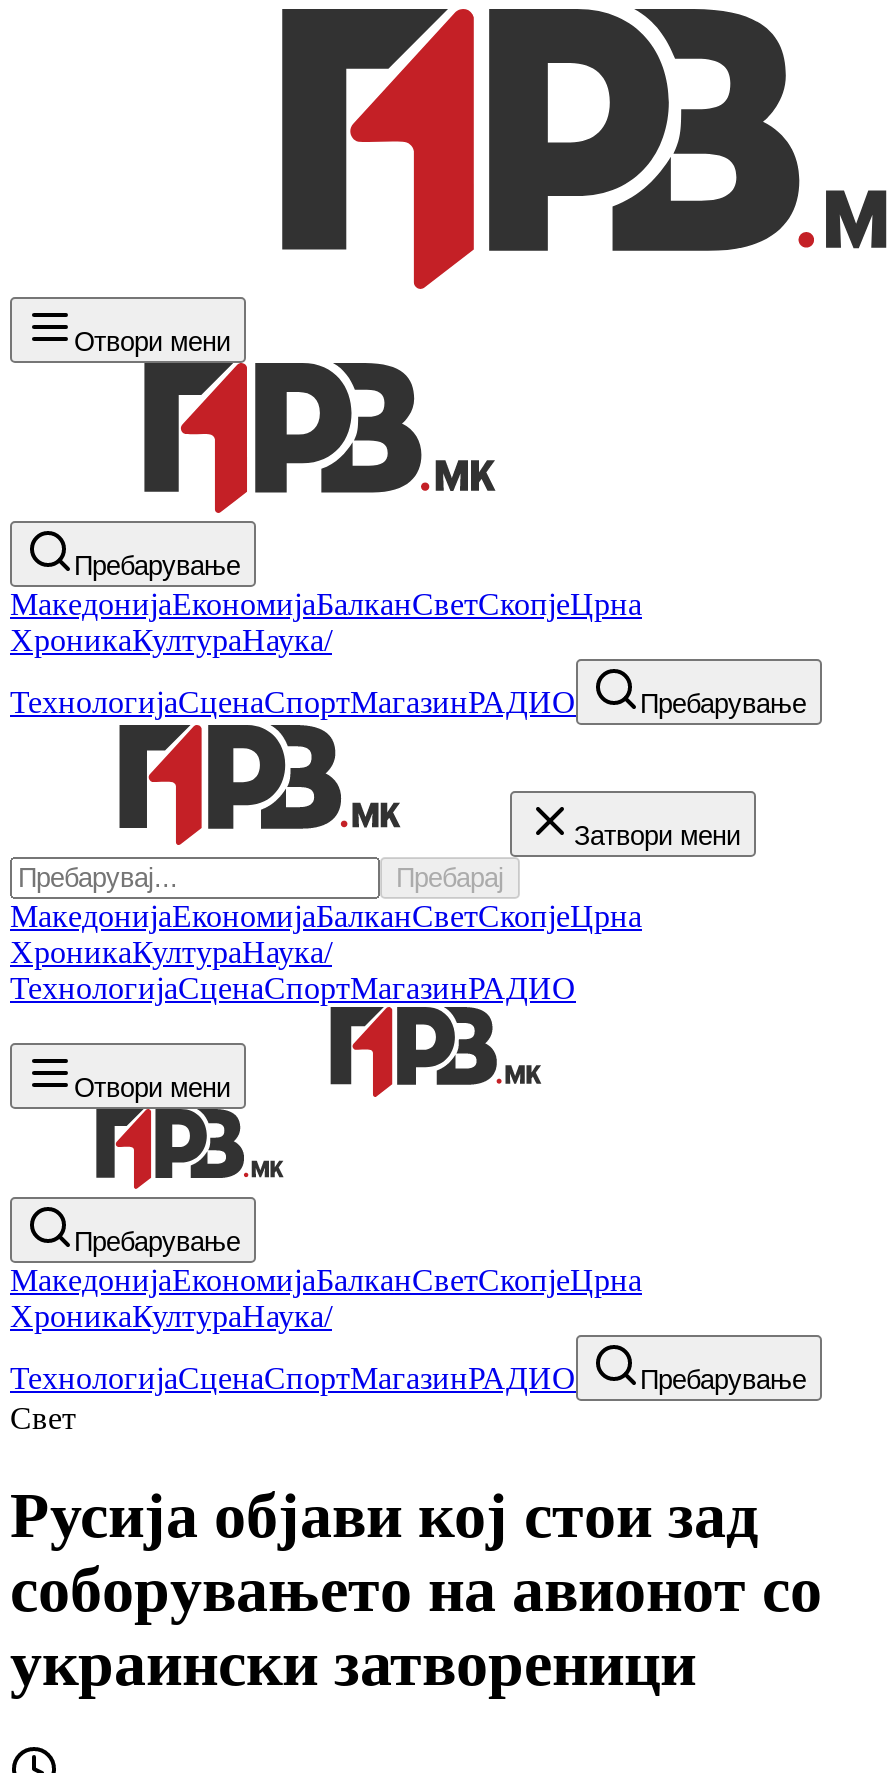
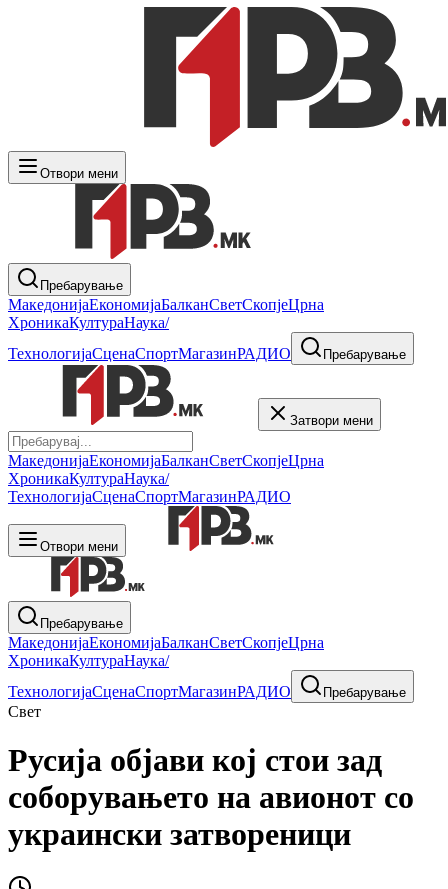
- Пребарај
